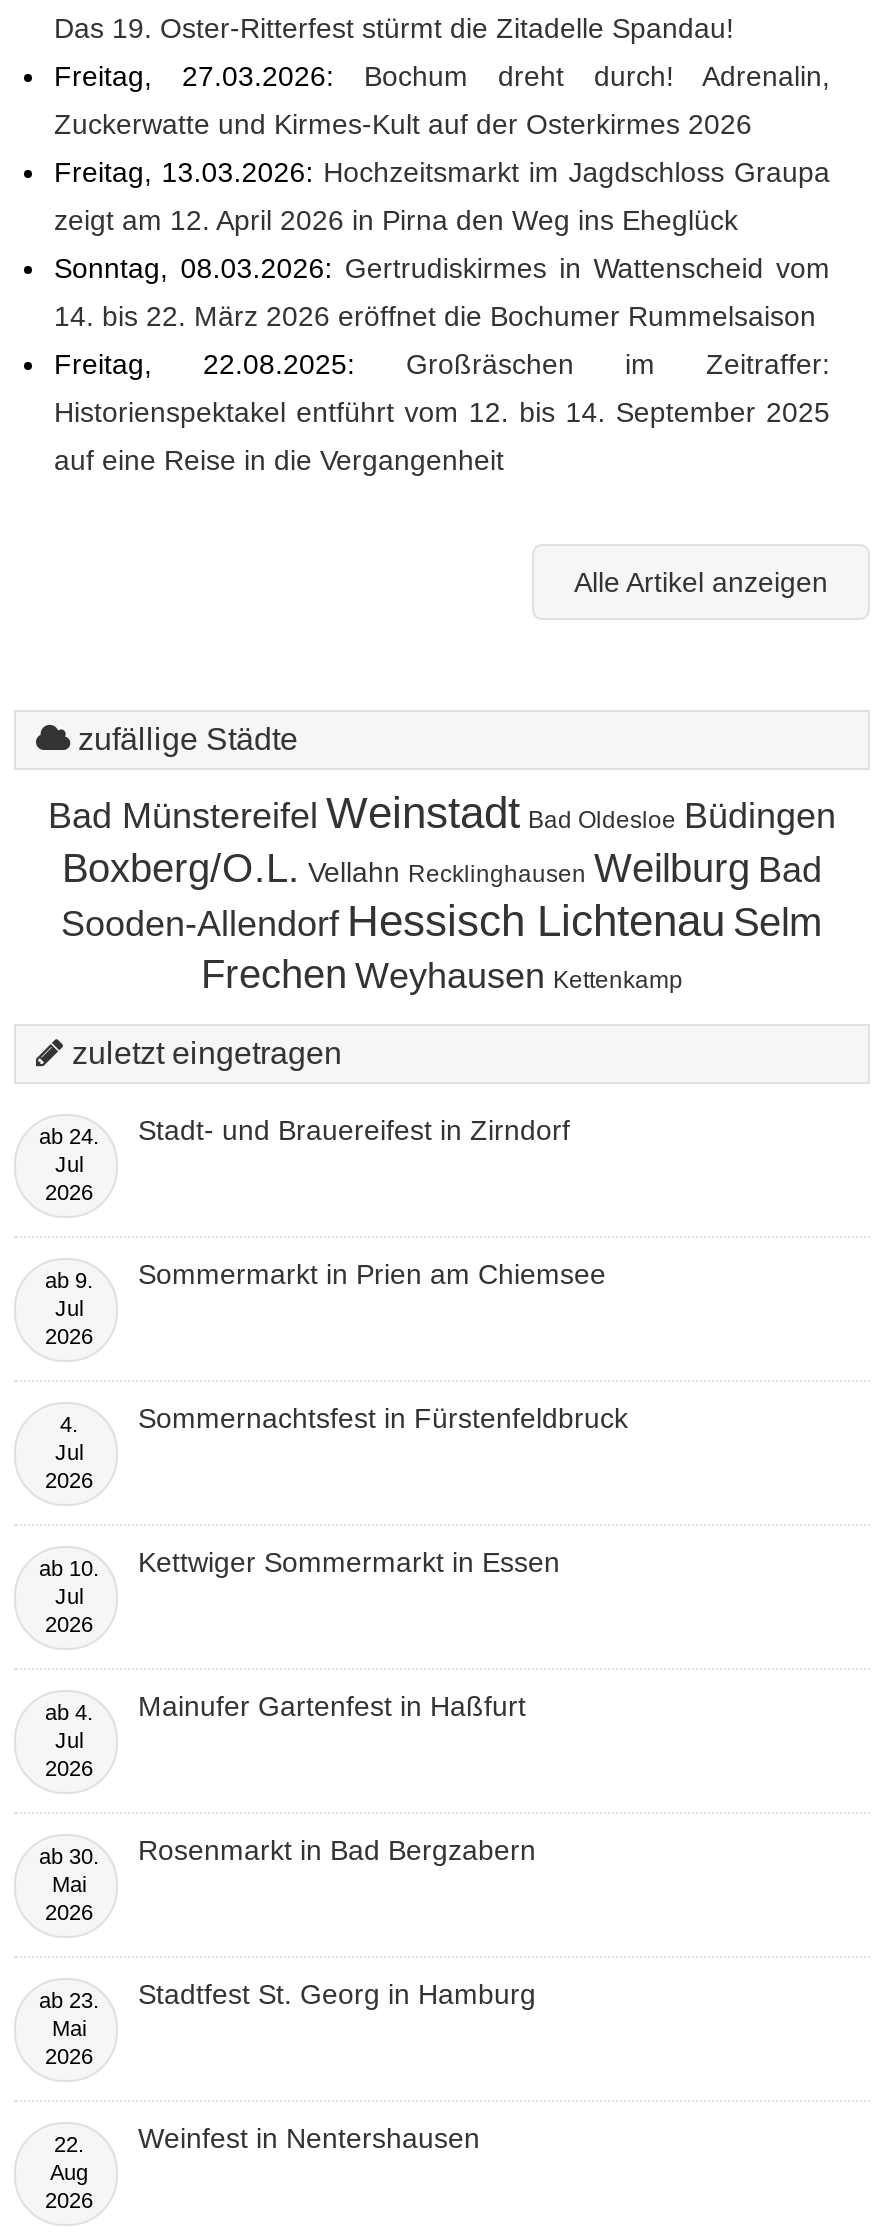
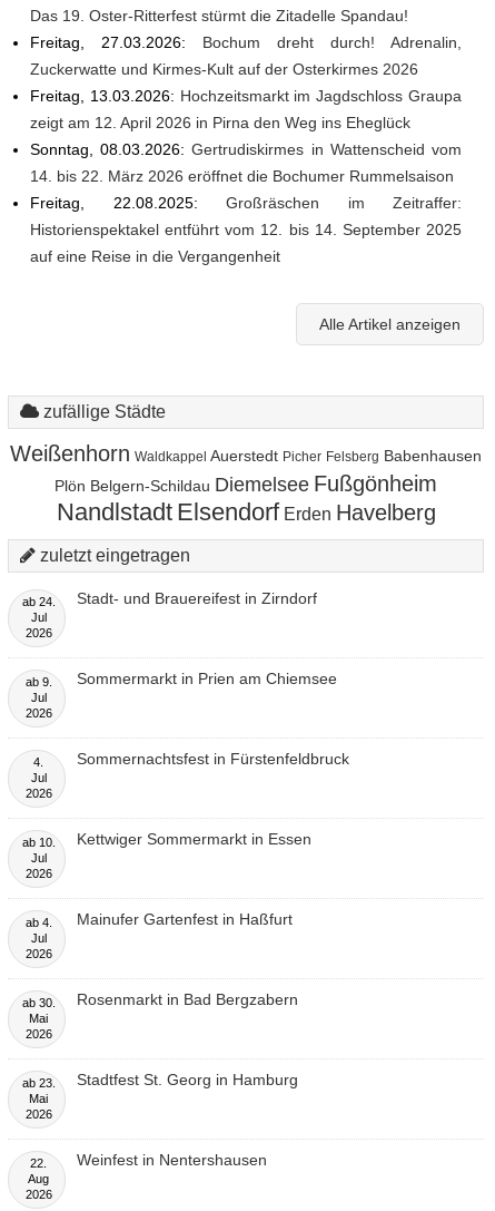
- Bad Münstereifel Weinstadt Bad Oldesloe Büdingen
- Boxberg/O.L. Vellahn Recklinghausen Weilburg Bad
- Sooden-Allendorf Hessisch Lichtenau Selm
- Frechen Weyhausen Kettenkamp
+ Weißenhorn Waldkappel Auerstedt Picher Felsberg Babenhausen
+ Plön Belgern-Schildau Diemelsee Fußgönheim
+ Nandlstadt Elsendorf Erden Havelberg
